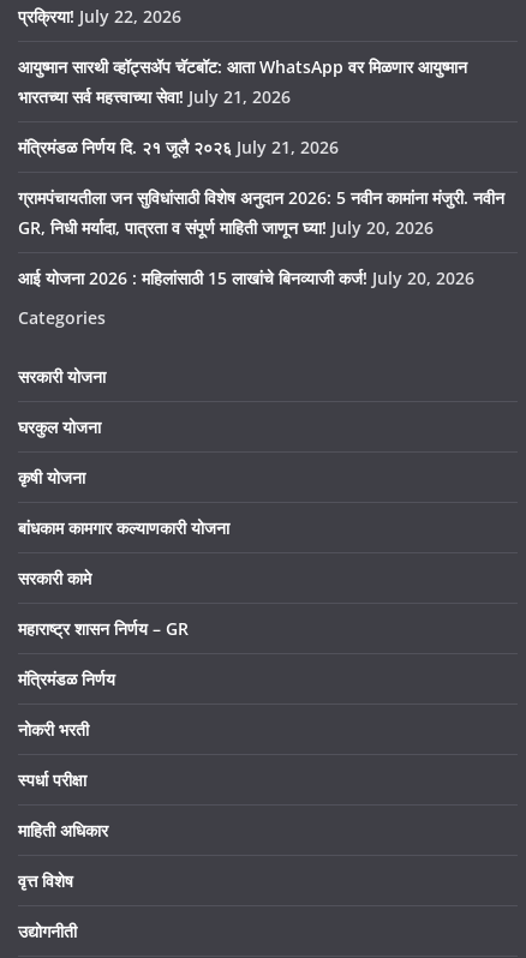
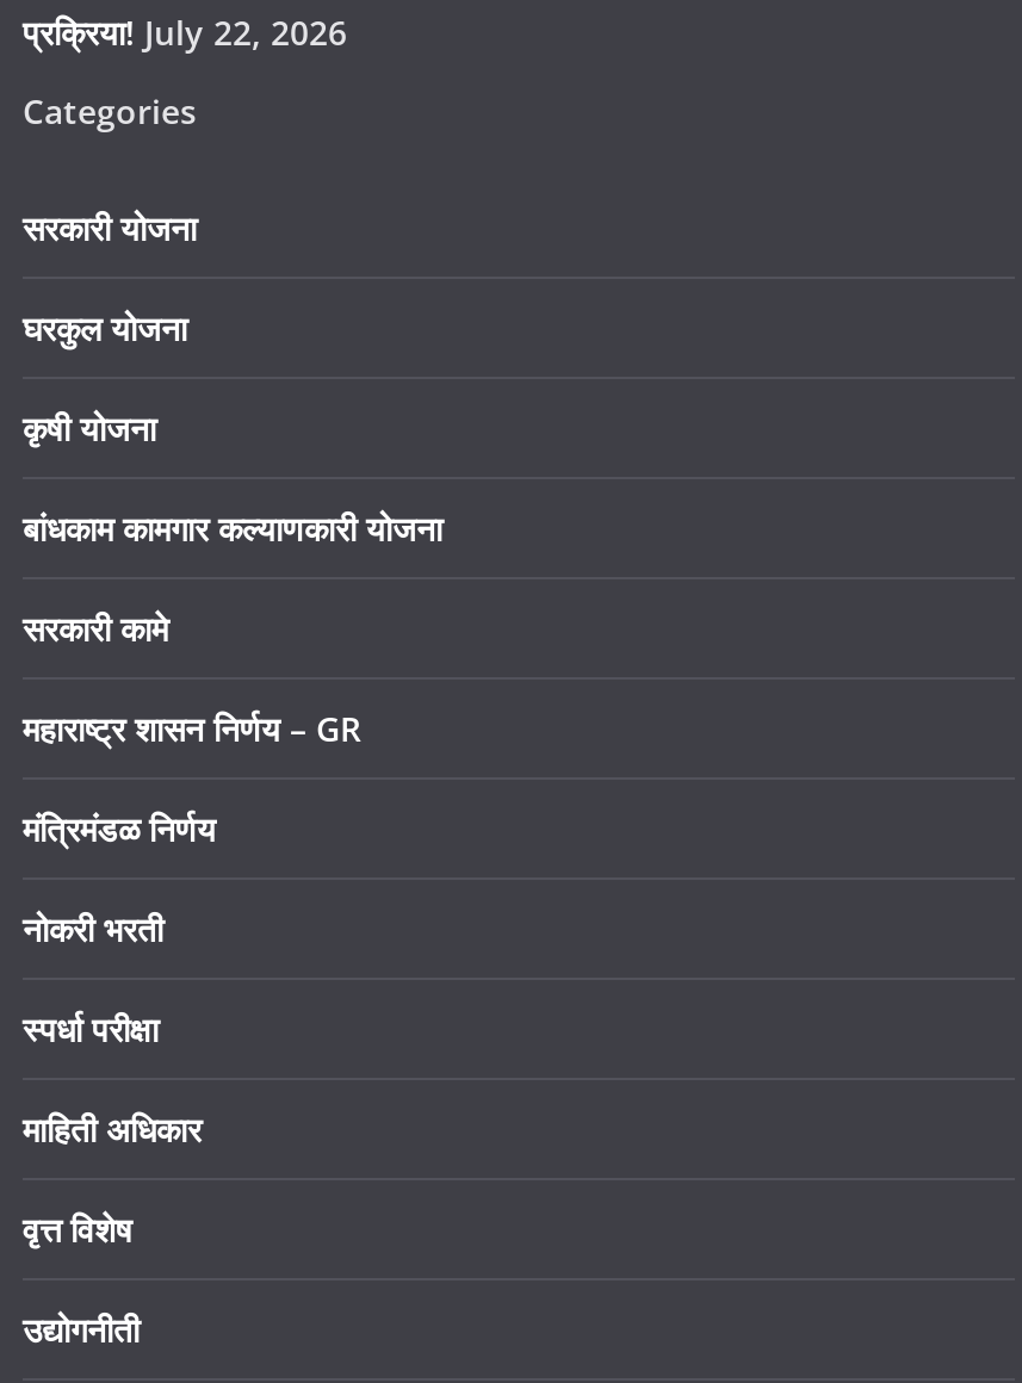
- आयुष्मान सारथी व्हॉट्सॲप चॅटबॉट: आता WhatsApp वर मिळणार आयुष्मान
- भारतच्या सर्व महत्त्वाच्या सेवा! July 21, 2026
- मंत्रिमंडळ निर्णय दि. २१ जूलै २०२६ July 21, 2026
- ग्रामपंचायतीला जन सुविधांसाठी विशेष अनुदान 2026: 5 नवीन कामांना मंजुरी. नवीन
- GR, निधी मर्यादा, पात्रता व संपूर्ण माहिती जाणून घ्या! July 20, 2026
- आई योजना 2026 : महिलांसाठी 15 लाखांचे बिनव्याजी कर्ज! July 20, 2026
